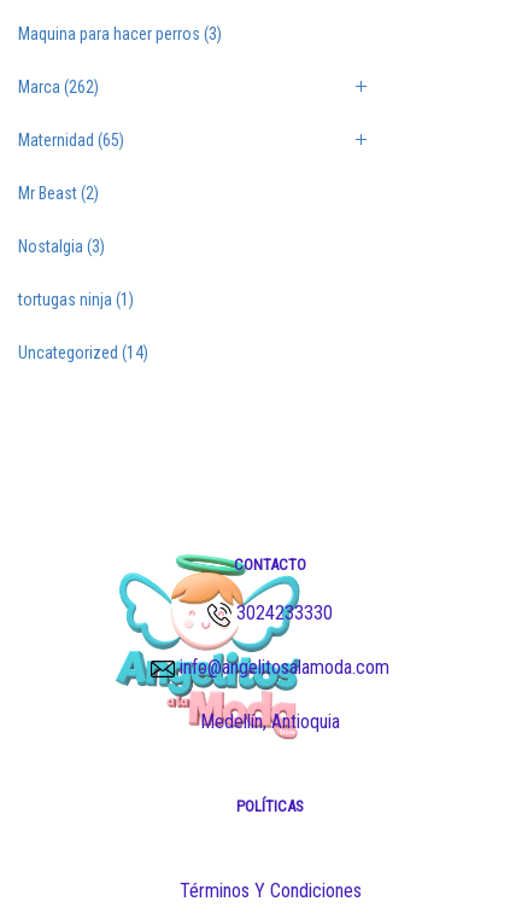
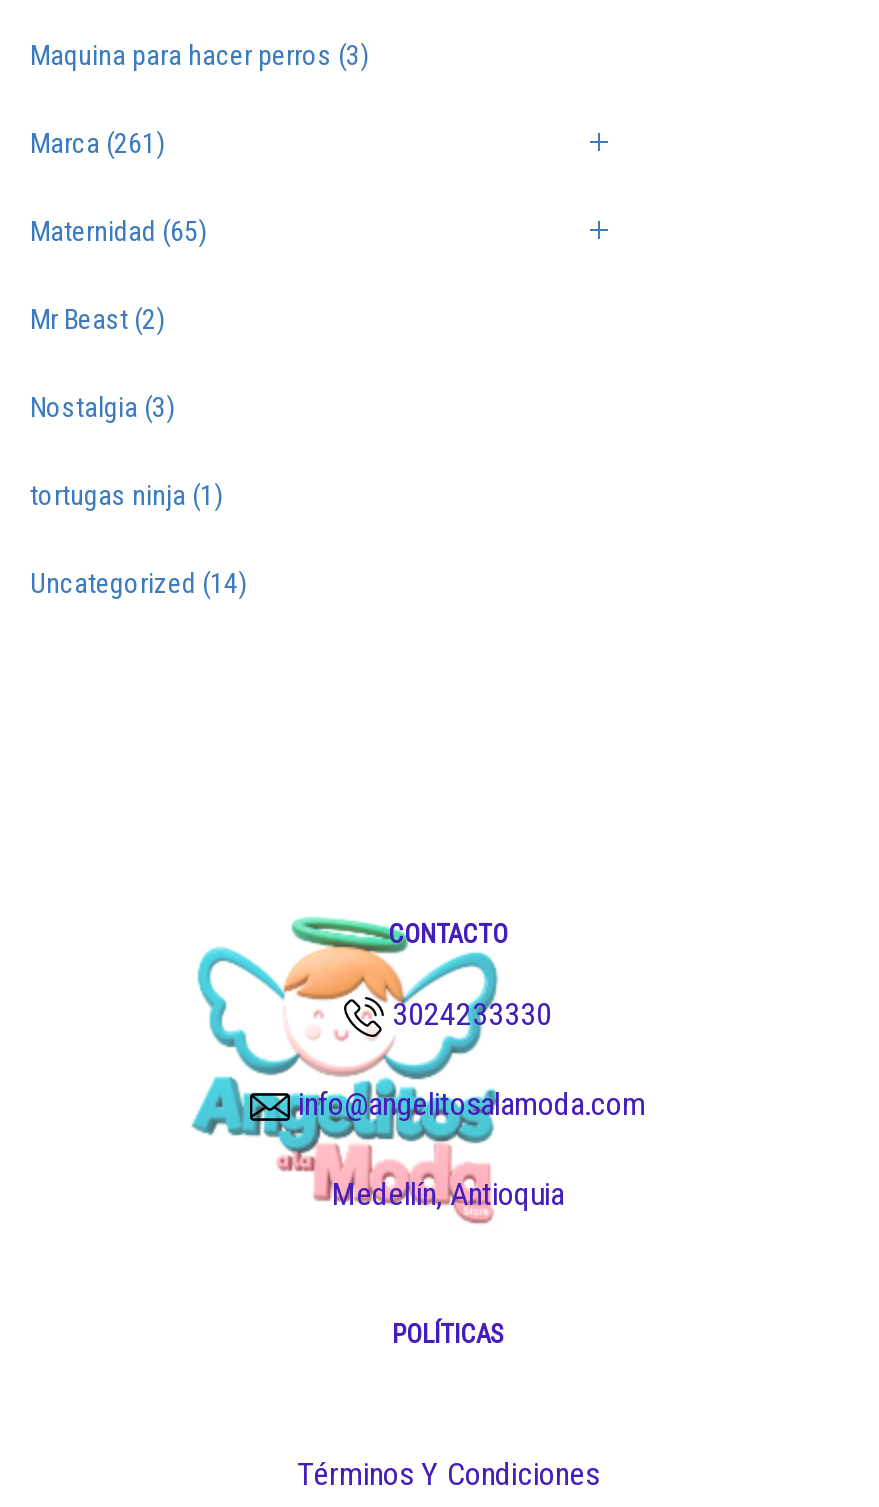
- Marca (262)
+ Marca (261)
